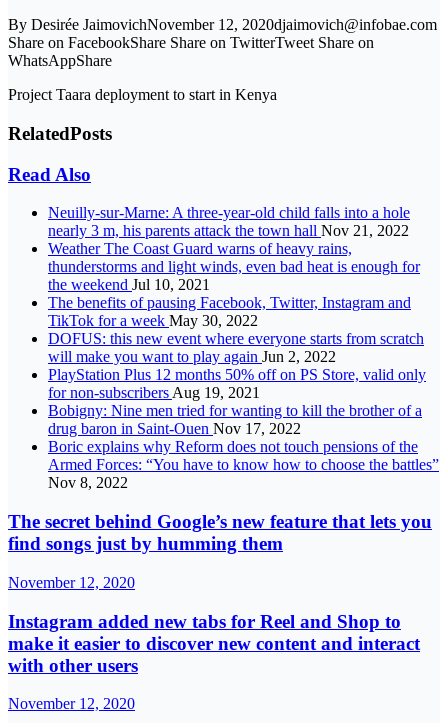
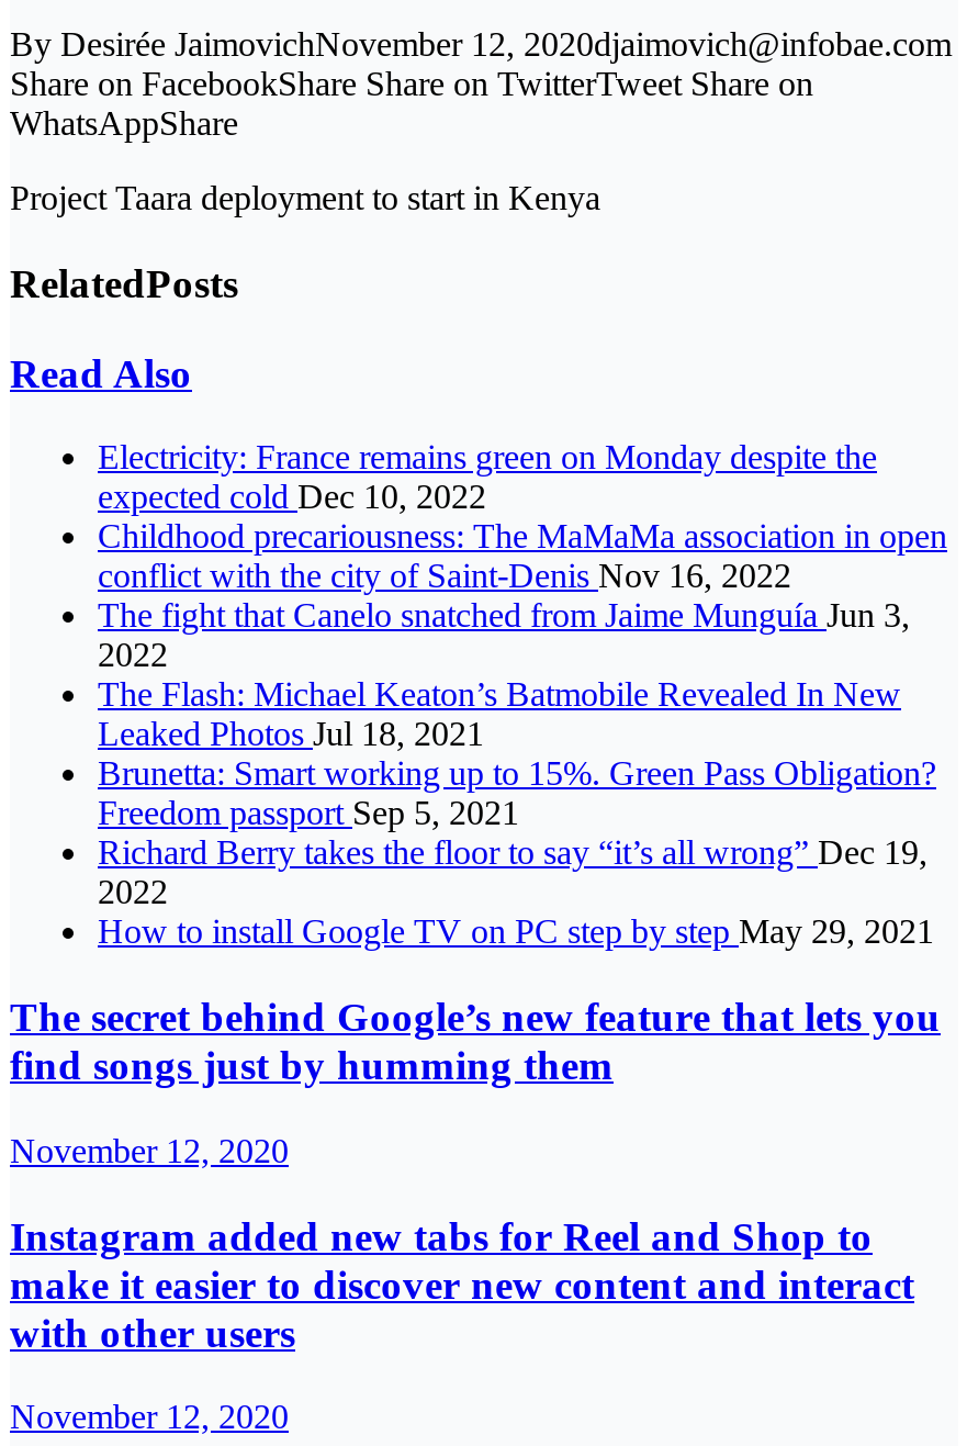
- Neuilly-sur-Marne: A three-year-old child falls into a hole
- nearly 3 m, his parents attack the town hall Nov 21, 2022
- Weather The Coast Guard warns of heavy rains,
- thunderstorms and light winds, even bad heat is enough for
- the weekend Jul 10, 2021
- The benefits of pausing Facebook, Twitter, Instagram and
- TikTok for a week May 30, 2022
- DOFUS: this new event where everyone starts from scratch
- will make you want to play again Jun 2, 2022
- PlayStation Plus 12 months 50% off on PS Store, valid only
- for non-subscribers Aug 19, 2021
- Bobigny: Nine men tried for wanting to kill the brother of a
- drug baron in Saint-Ouen Nov 17, 2022
- Boric explains why Reform does not touch pensions of the
- Armed Forces: “You have to know how to choose the battles”
- Nov 8, 2022
+ Electricity: France remains green on Monday despite the
+ expected cold Dec 10, 2022
+ Childhood precariousness: The MaMaMa association in open
+ conflict with the city of Saint-Denis Nov 16, 2022
+ The fight that Canelo snatched from Jaime Munguía Jun 3,
+ 2022
+ The Flash: Michael Keaton’s Batmobile Revealed In New
+ Leaked Photos Jul 18, 2021
+ Brunetta: Smart working up to 15%. Green Pass Obligation?
+ Freedom passport Sep 5, 2021
+ Richard Berry takes the floor to say “it’s all wrong” Dec 19,
+ 2022
+ How to install Google TV on PC step by step May 29, 2021
